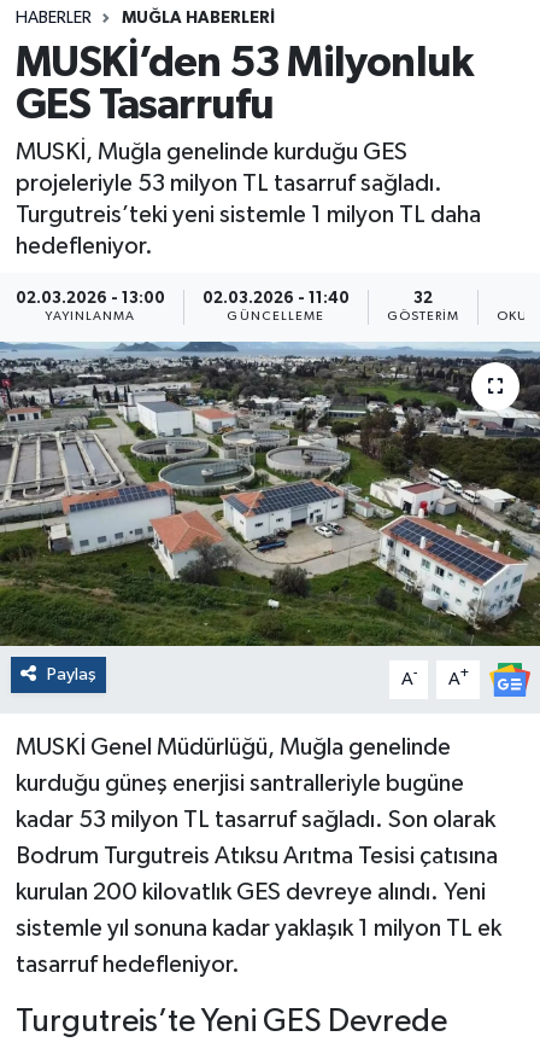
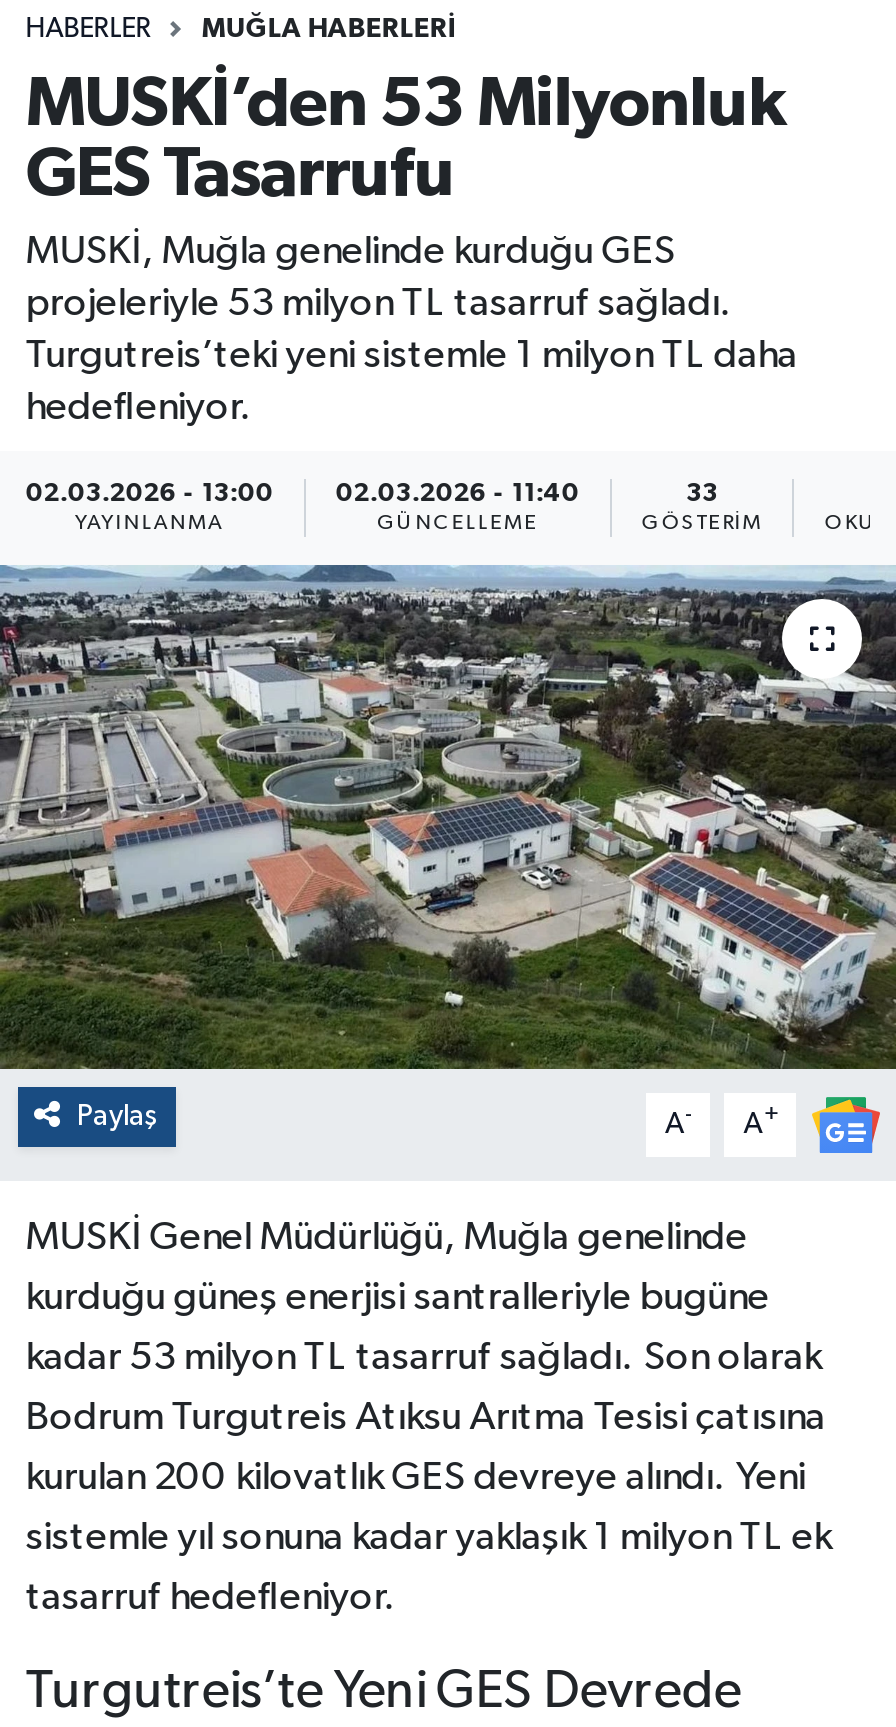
- 32
+ 33
